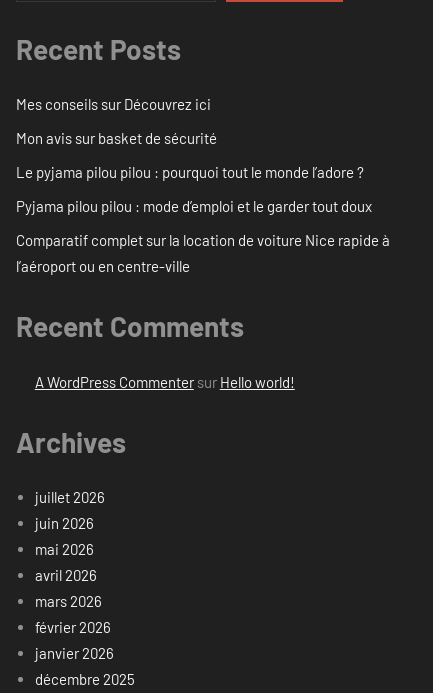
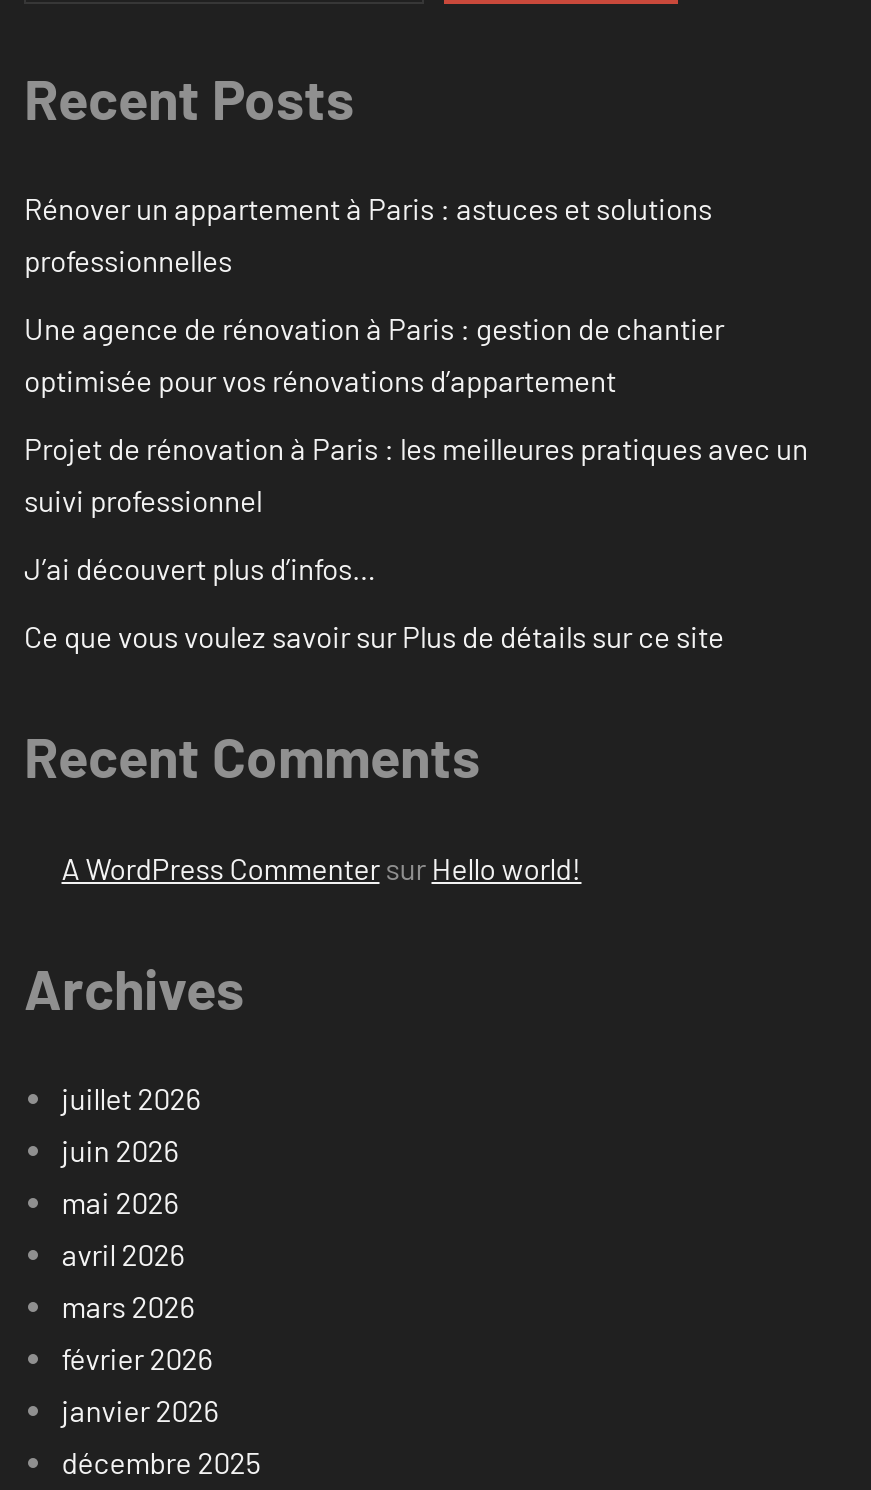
- Mes conseils sur Découvrez ici
+ Rénover un appartement à Paris : astuces et solutions
+ professionnelles

- Mon avis sur basket de sécurité
+ Une agence de rénovation à Paris : gestion de chantier
+ optimisée pour vos rénovations d’appartement

- Le pyjama pilou pilou : pourquoi tout le monde l’adore ?
+ Projet de rénovation à Paris : les meilleures pratiques avec un
+ suivi professionnel

- Pyjama pilou pilou : mode d’emploi et le garder tout doux
+ J’ai découvert plus d’infos…

- Comparatif complet sur la location de voiture Nice rapide à
- l’aéroport ou en centre-ville
+ Ce que vous voulez savoir sur Plus de détails sur ce site
